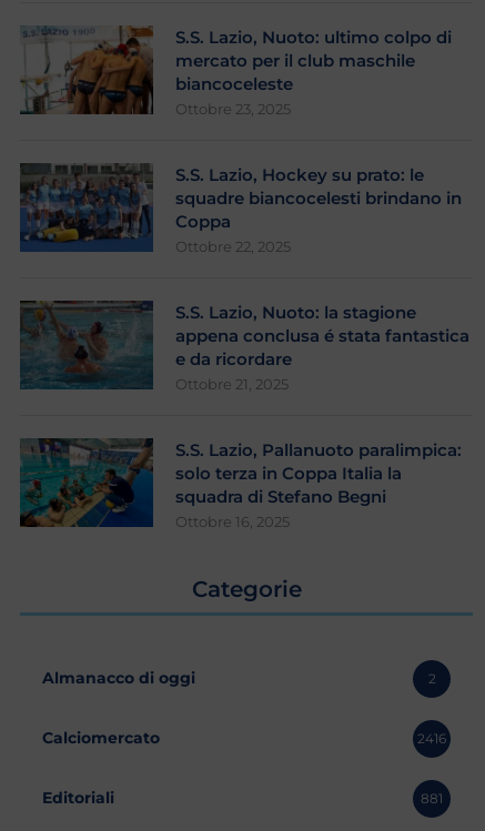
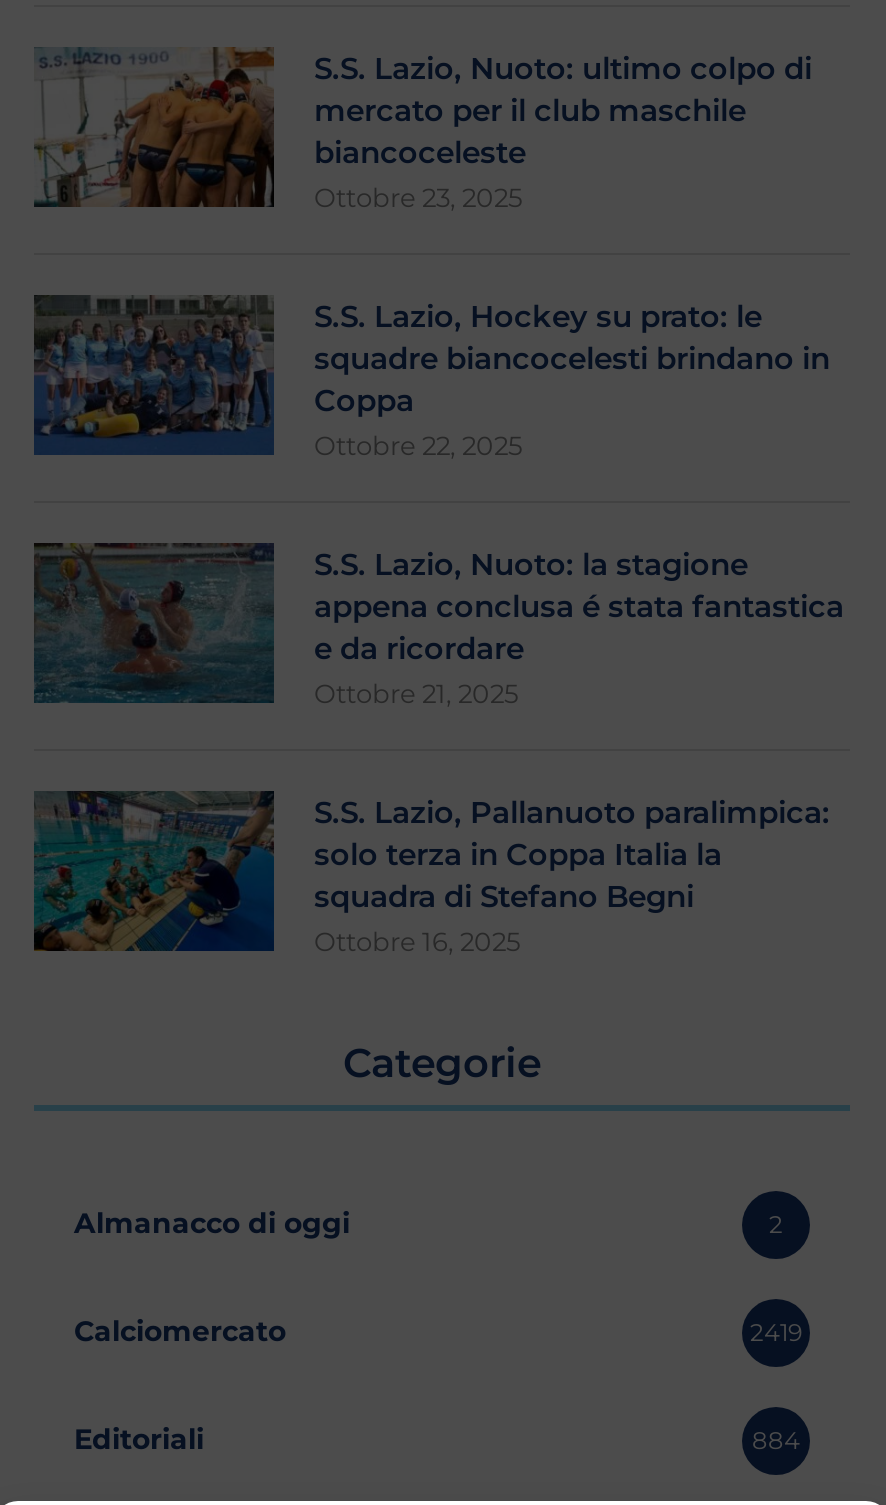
- 2416
+ 2419

- 881
+ 884
